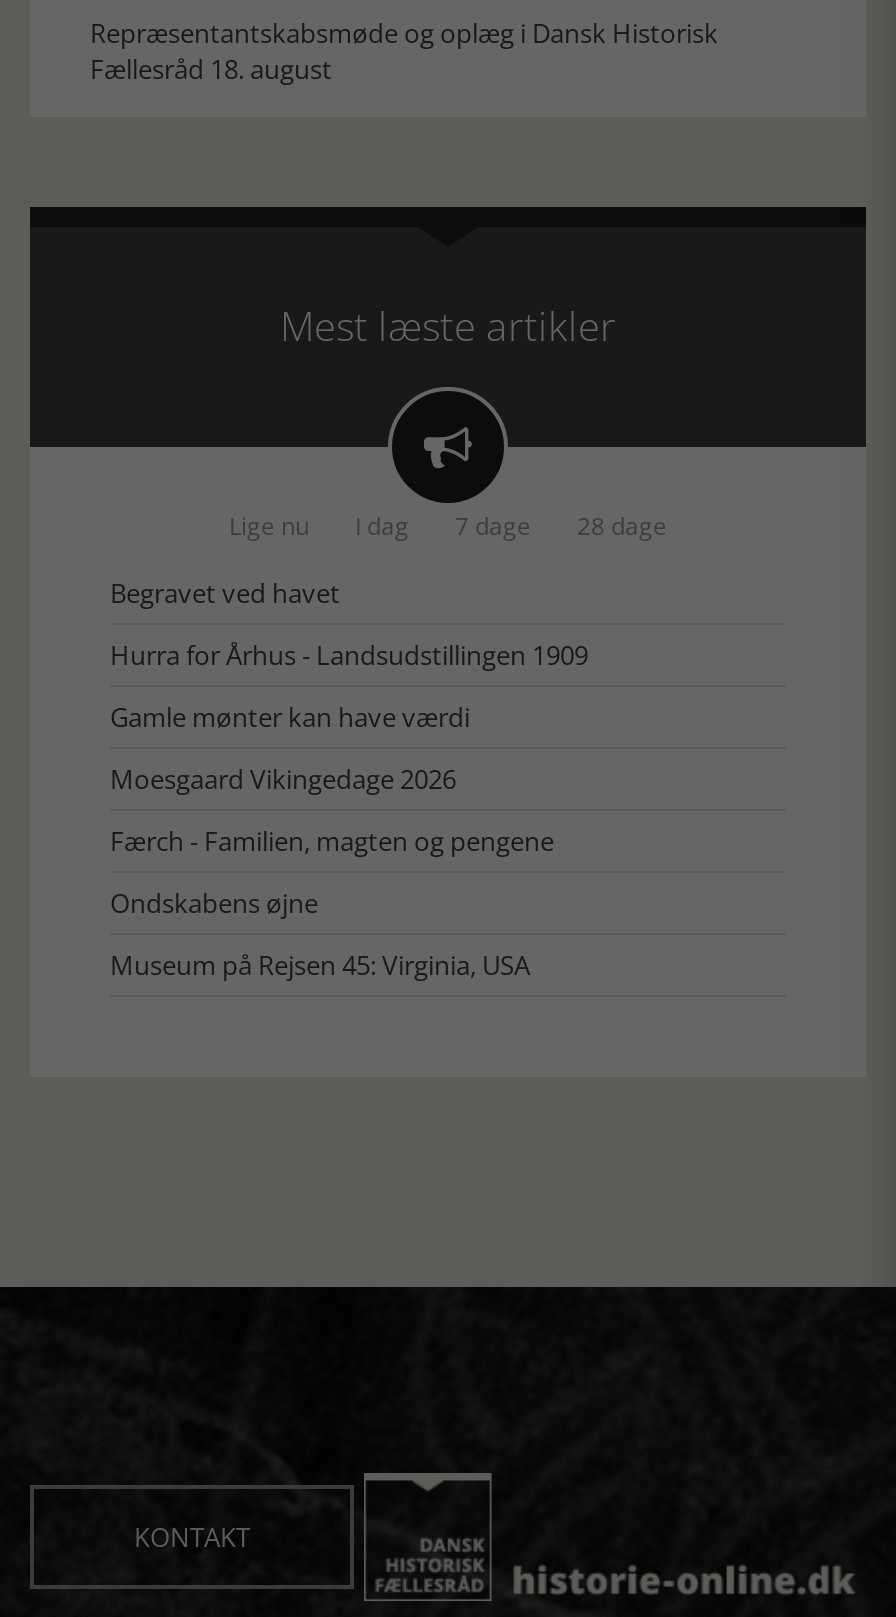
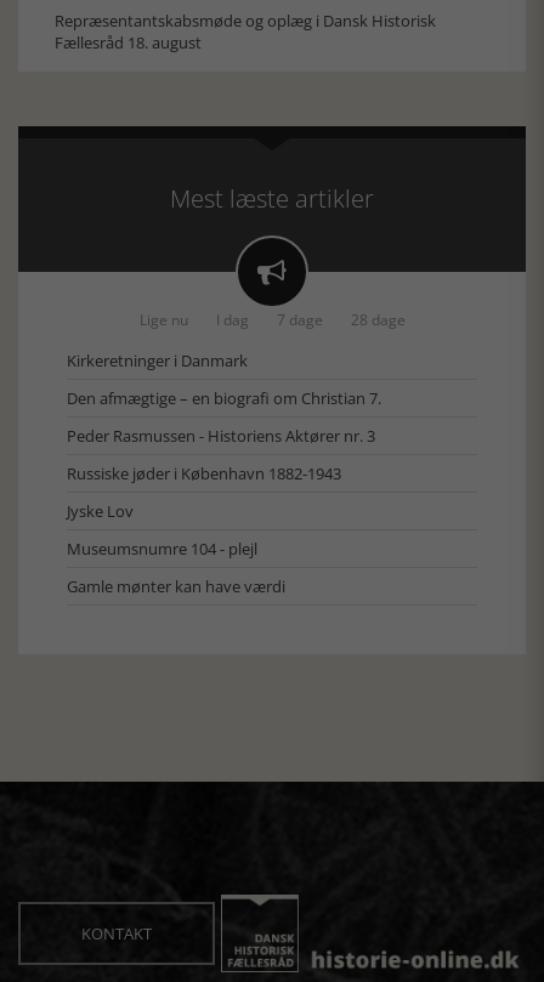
- Begravet ved havet
- Hurra for Århus - Landsudstillingen 1909
+ Kirkeretninger i Danmark
+ Den afmægtige – en biografi om Christian 7.
+ Peder Rasmussen - Historiens Aktører nr. 3
+ Russiske jøder i København 1882-1943
+ Jyske Lov
+ Museumsnumre 104 - plejl

moved down: Gamle mønter kan have værdi

- Moesgaard Vikingedage 2026
- Færch - Familien, magten og pengene
- Ondskabens øjne
- Museum på Rejsen 45: Virginia, USA
